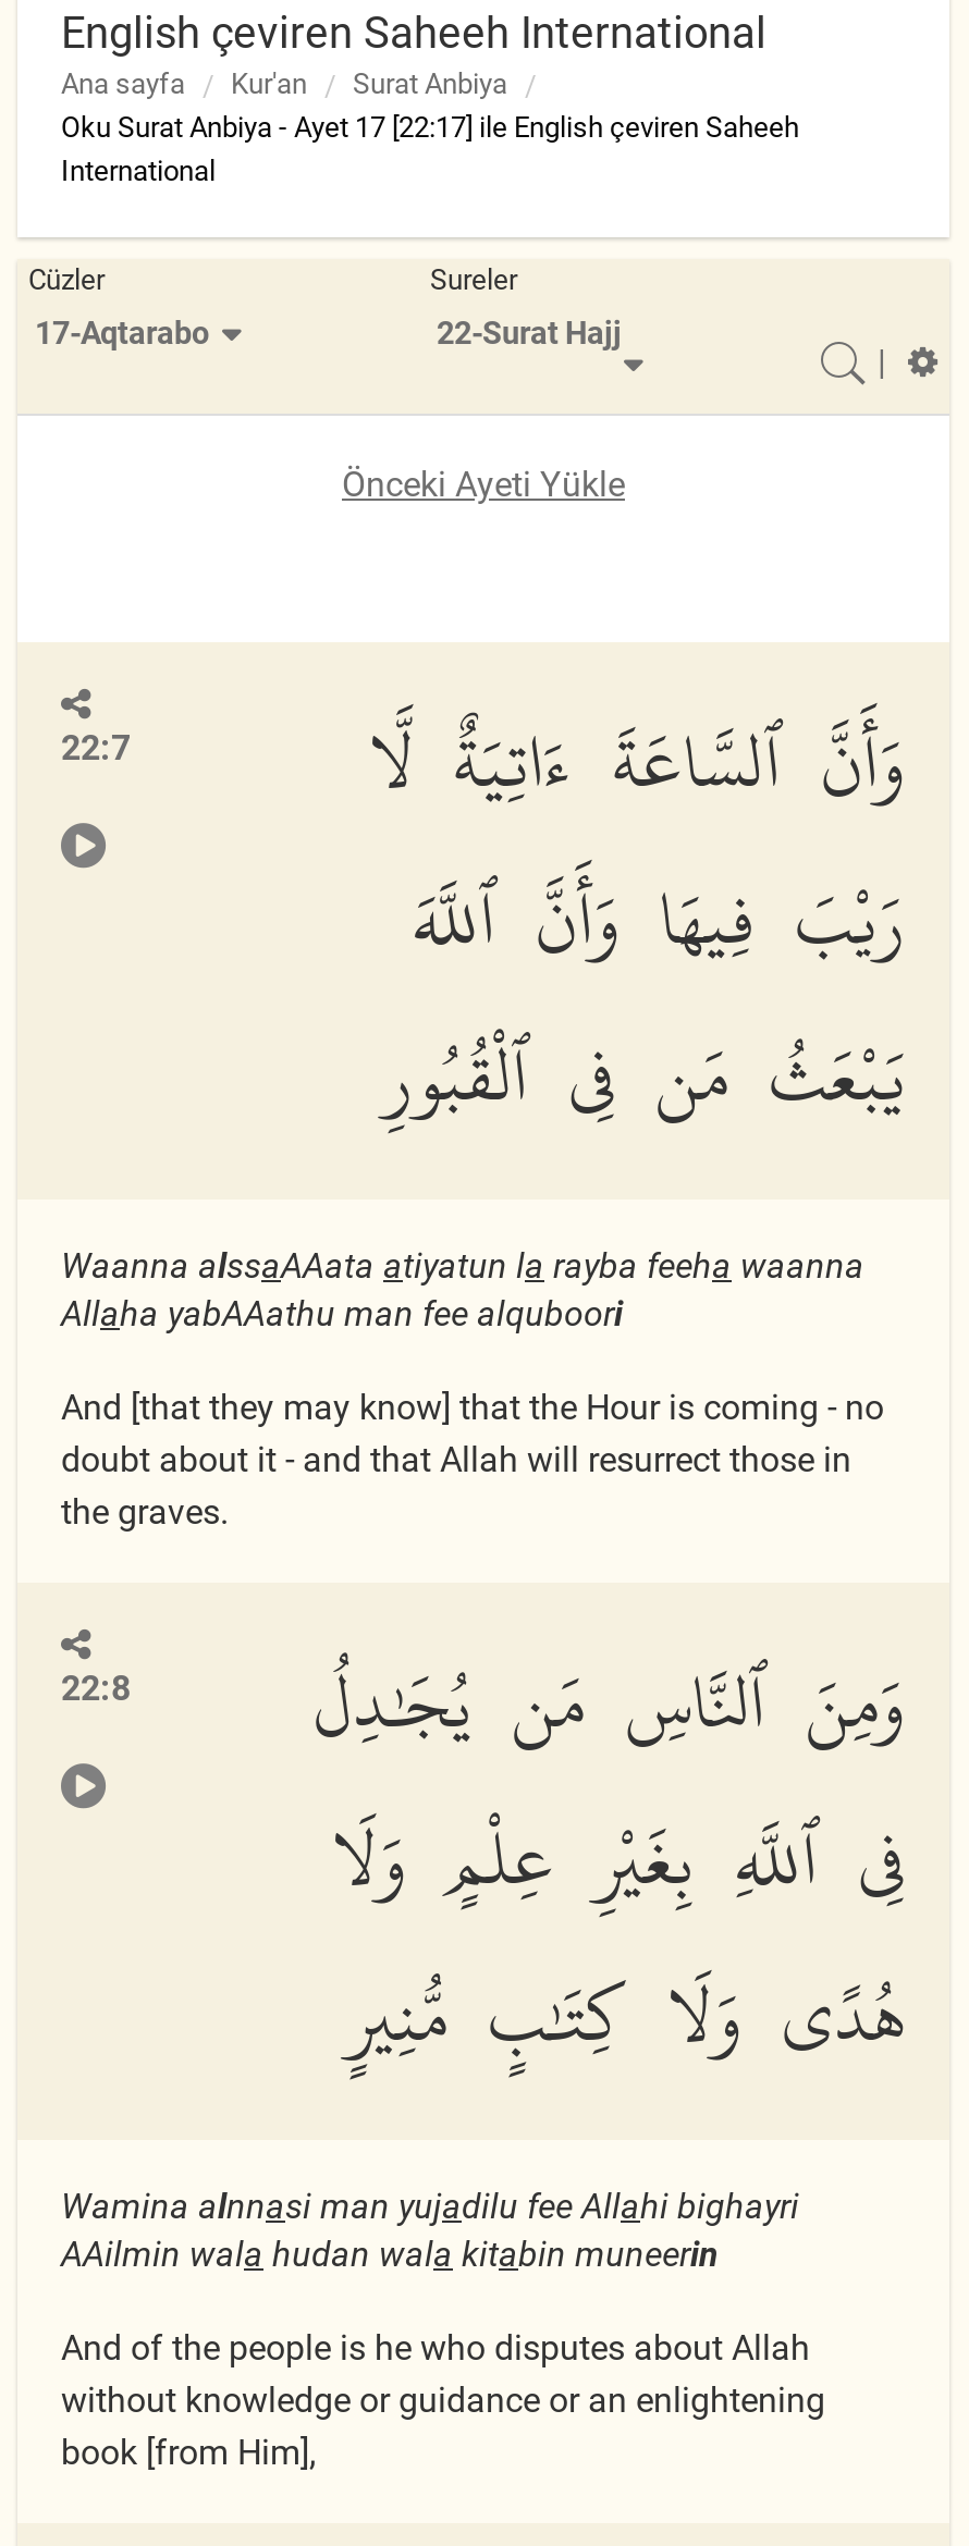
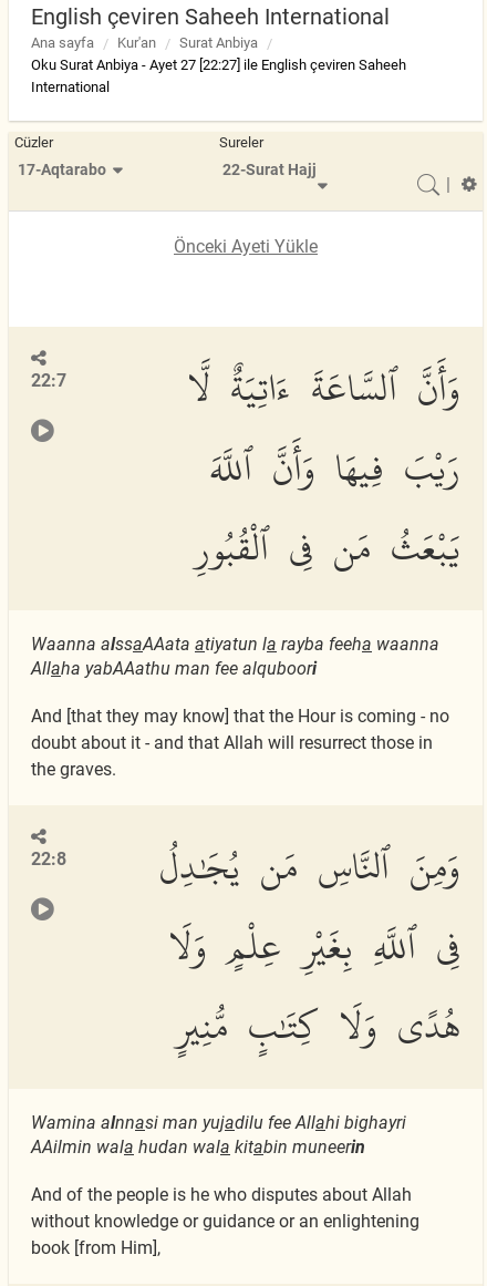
- Oku Surat Anbiya - Ayet 17 [22:17] ile English çeviren Saheeh
+ Oku Surat Anbiya - Ayet 27 [22:27] ile English çeviren Saheeh
